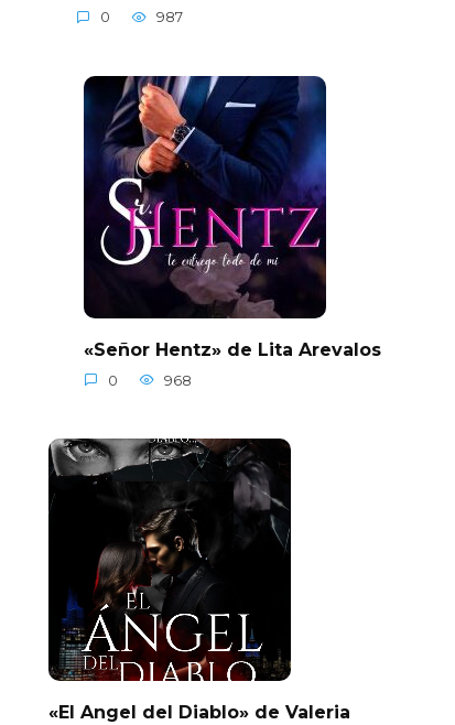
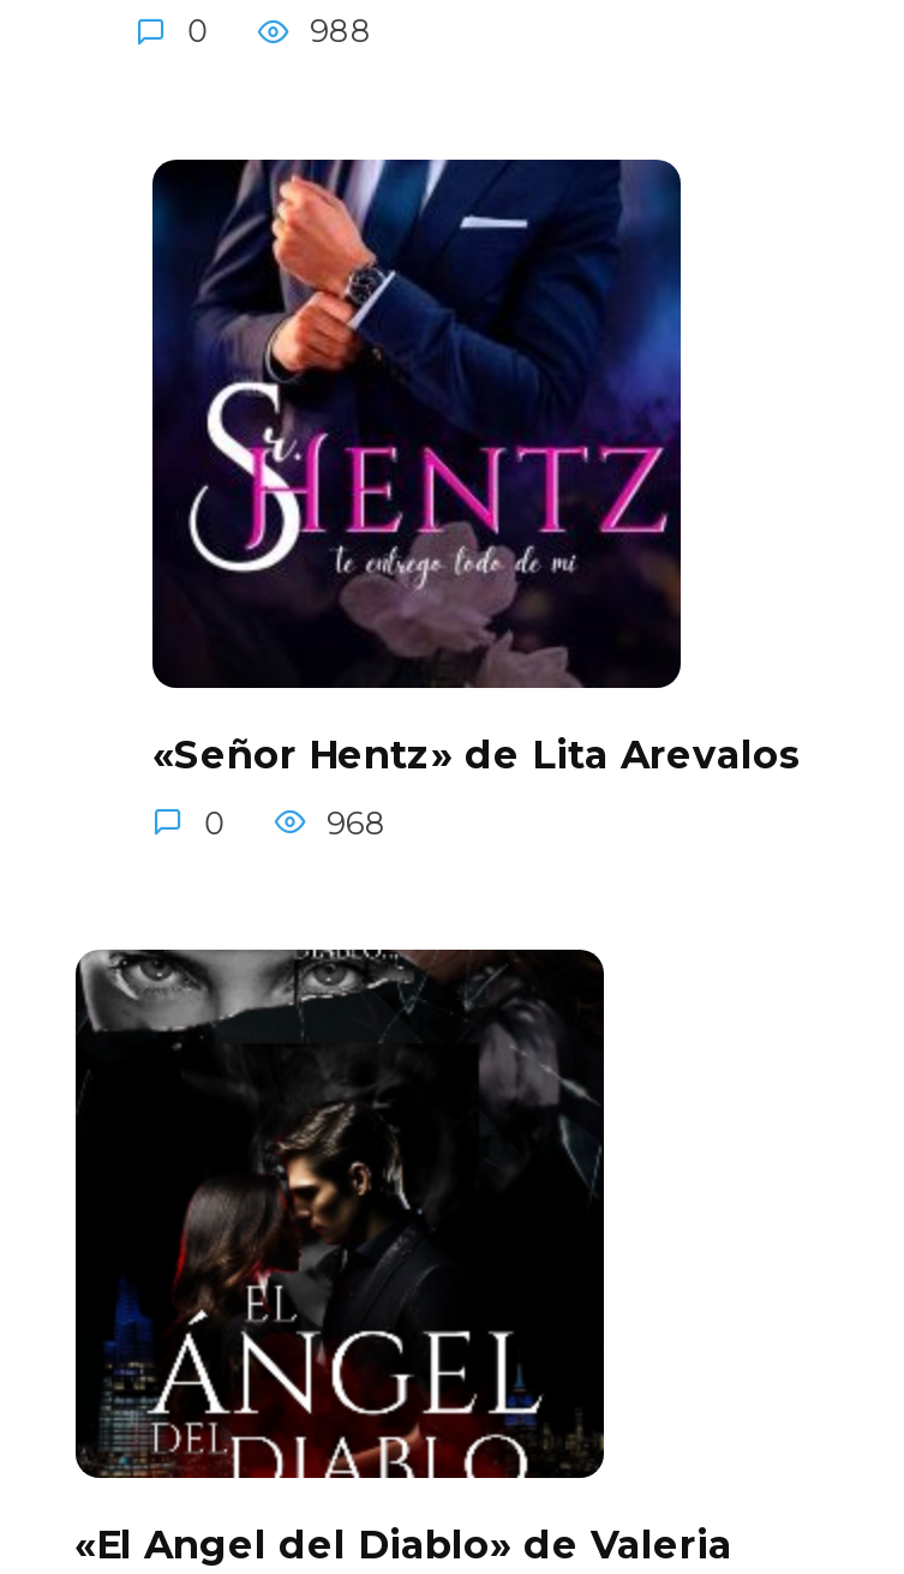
- 987
+ 988
